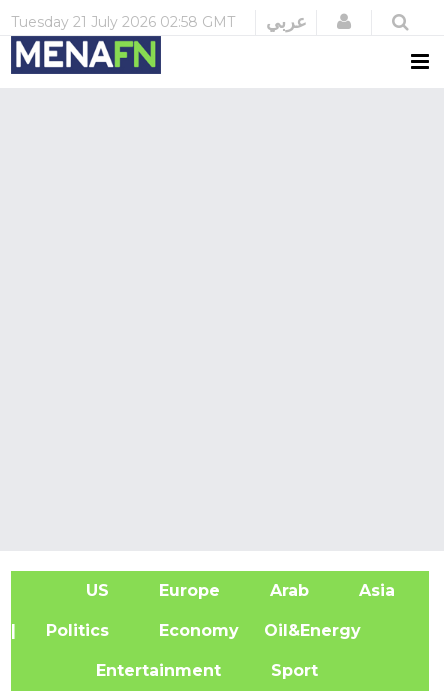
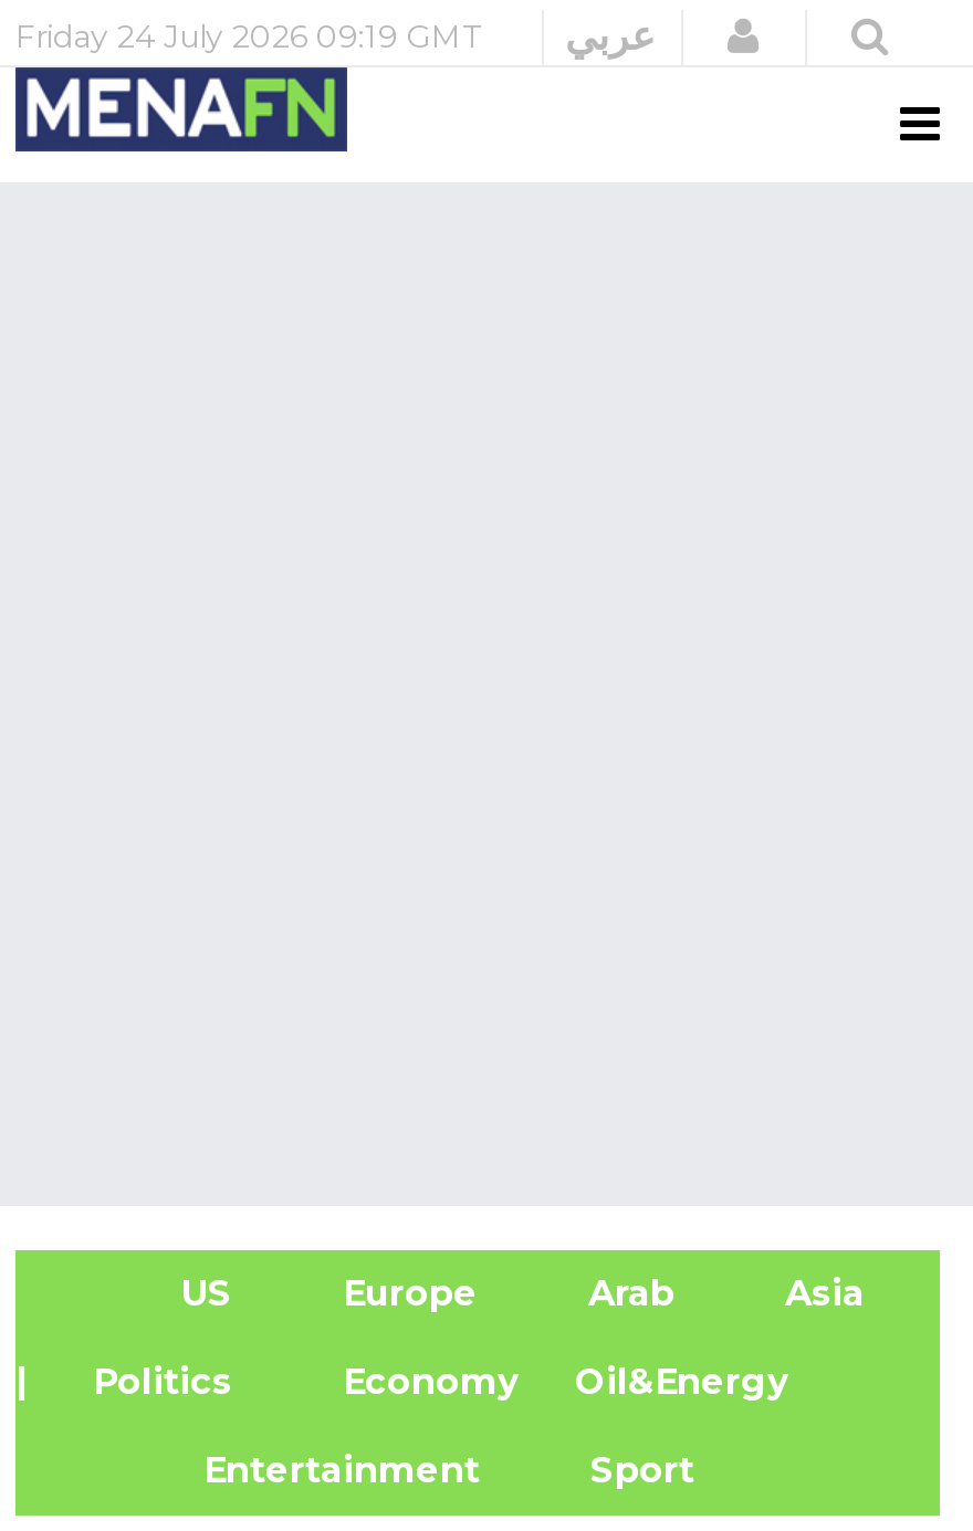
- Tuesday 21 July 2026 02:58 GMT
+ Friday 24 July 2026 09:19 GMT
